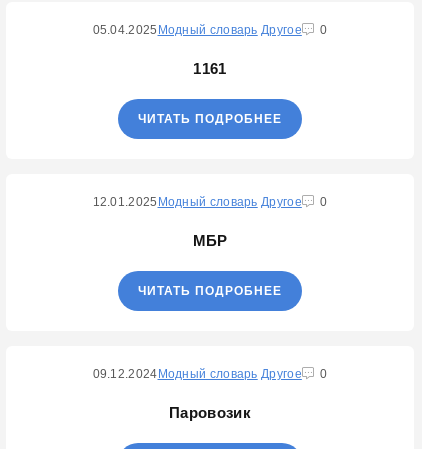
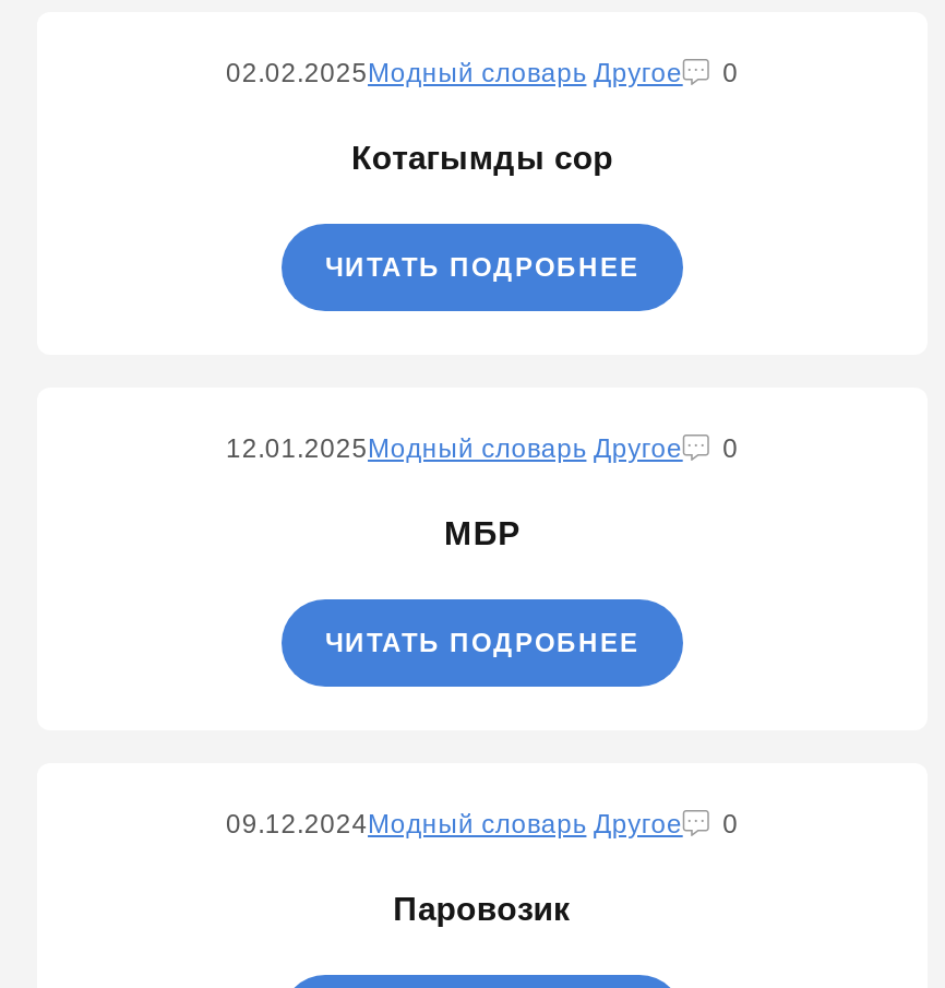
- 05.04.2025Модный словарь Другое
+ 02.02.2025Модный словарь Другое

- 1161
+ Котагымды сор
